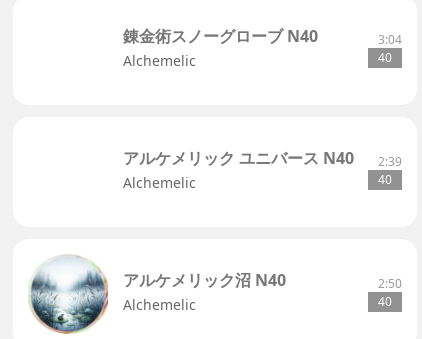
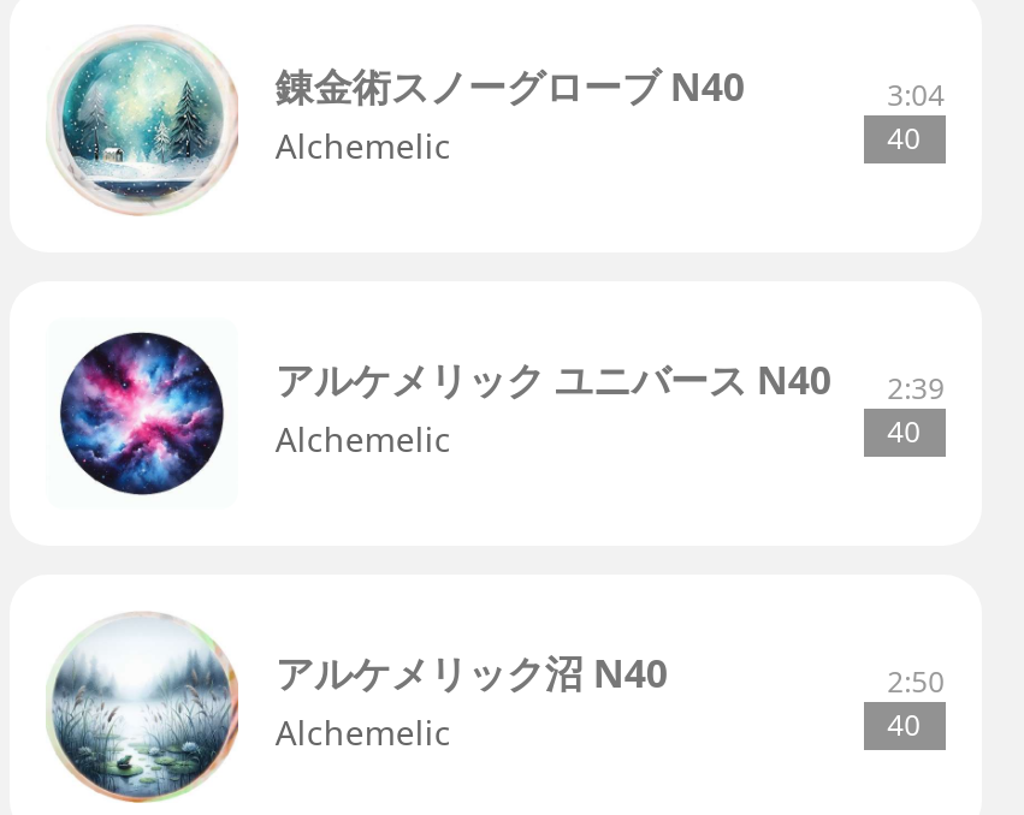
+ [image]

+ [image]
